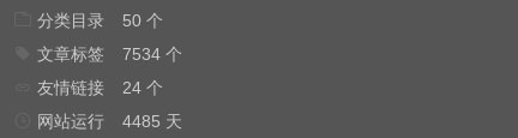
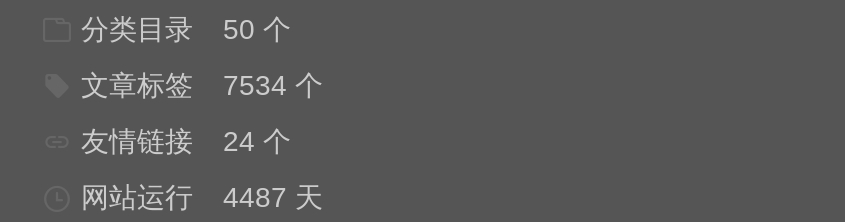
- 网站运行 4485 天
+ 网站运行 4487 天
